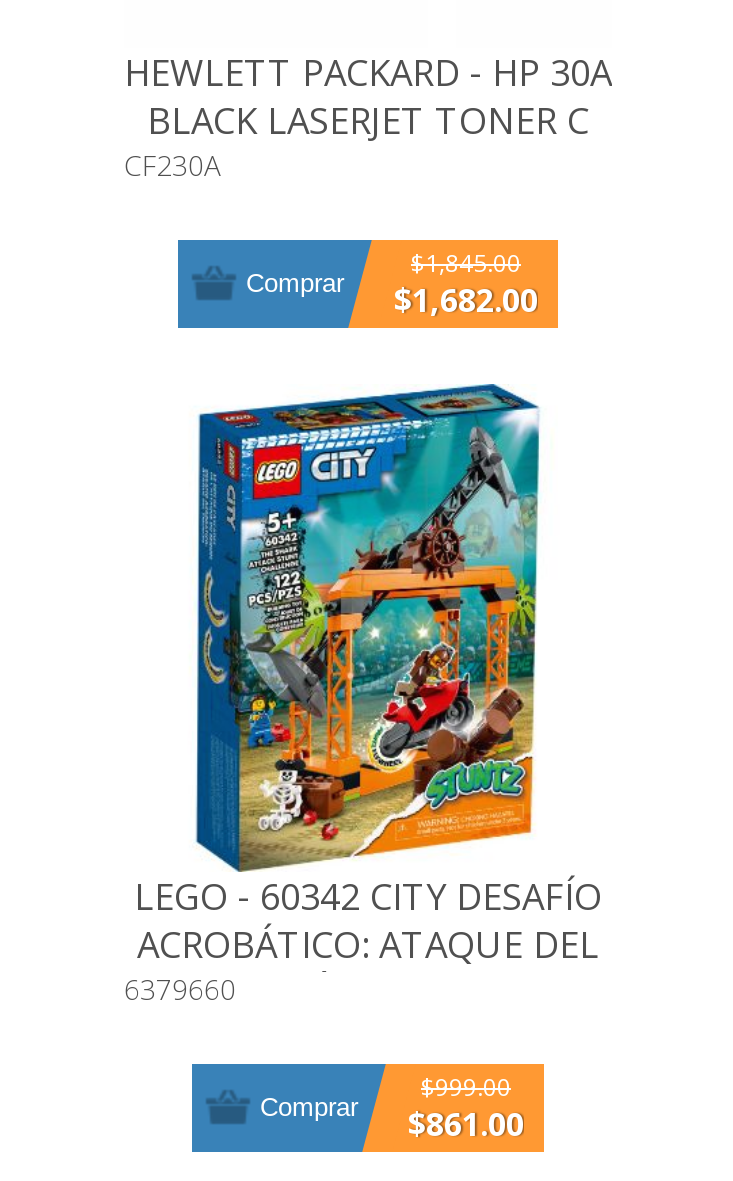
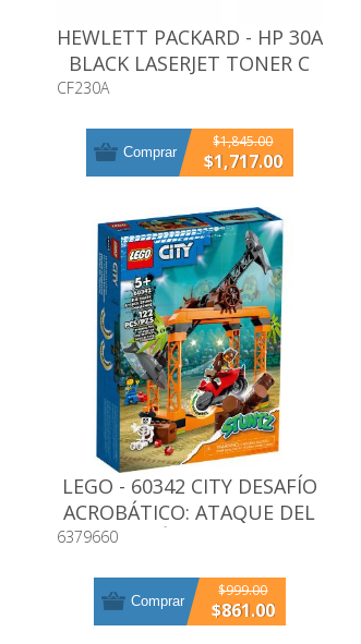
- Comprar $1,682.00
+ Comprar $1,717.00
